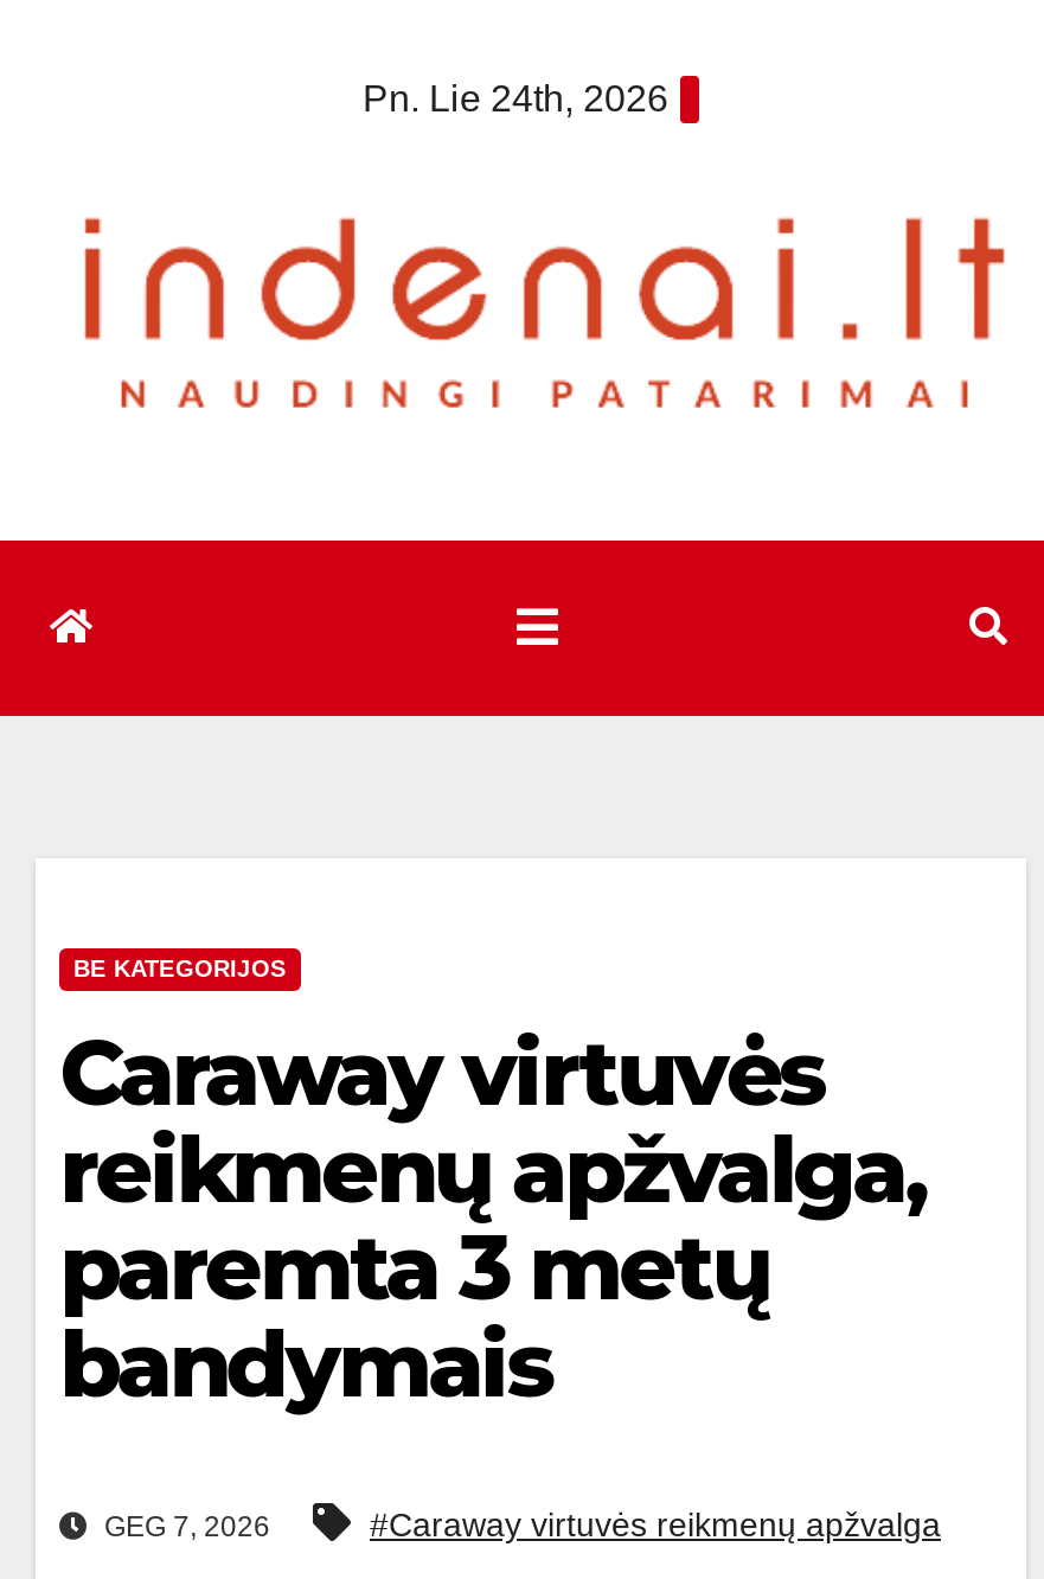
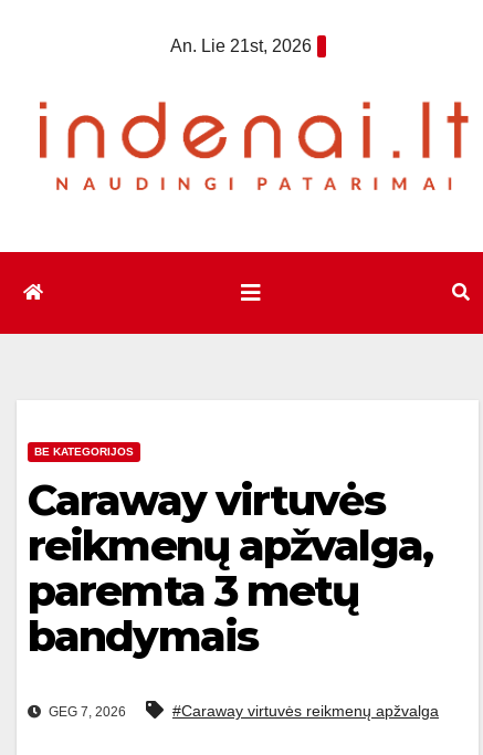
- Pn. Lie 24th, 2026
+ An. Lie 21st, 2026
